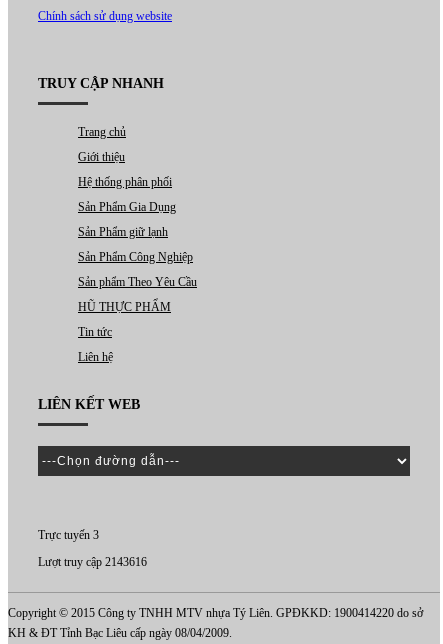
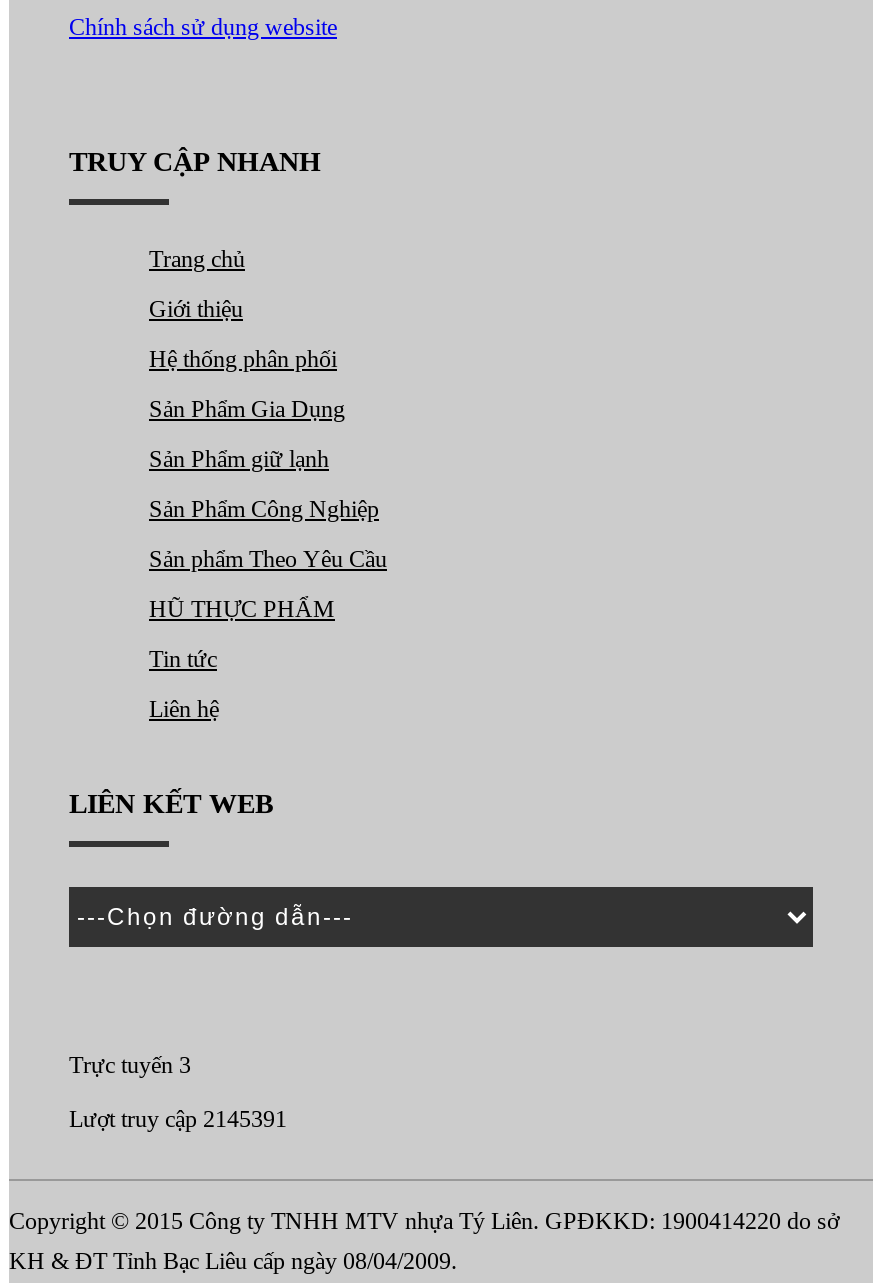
- Lượt truy cập 2143616
+ Lượt truy cập 2145391
